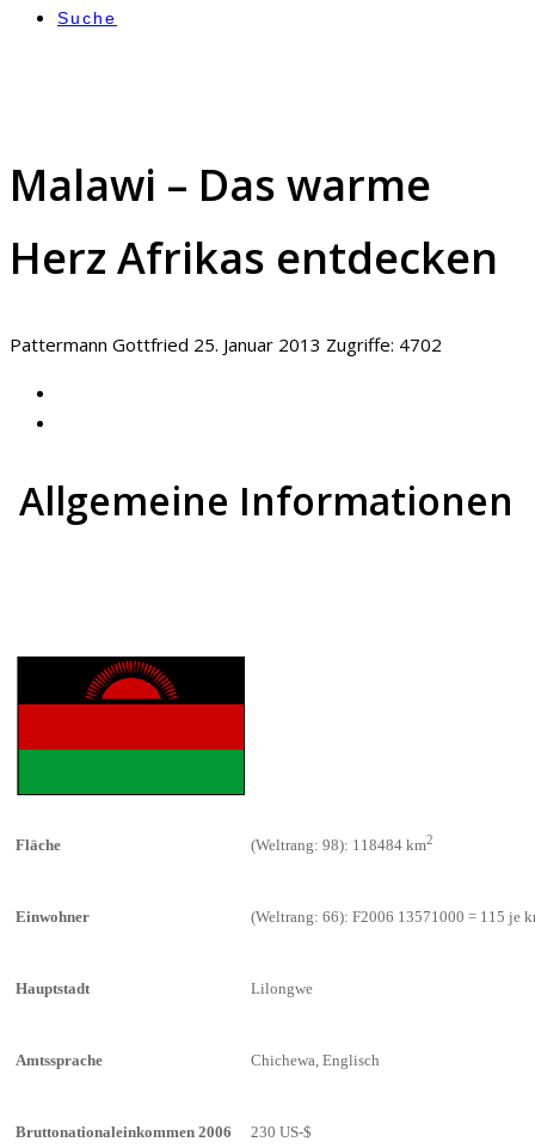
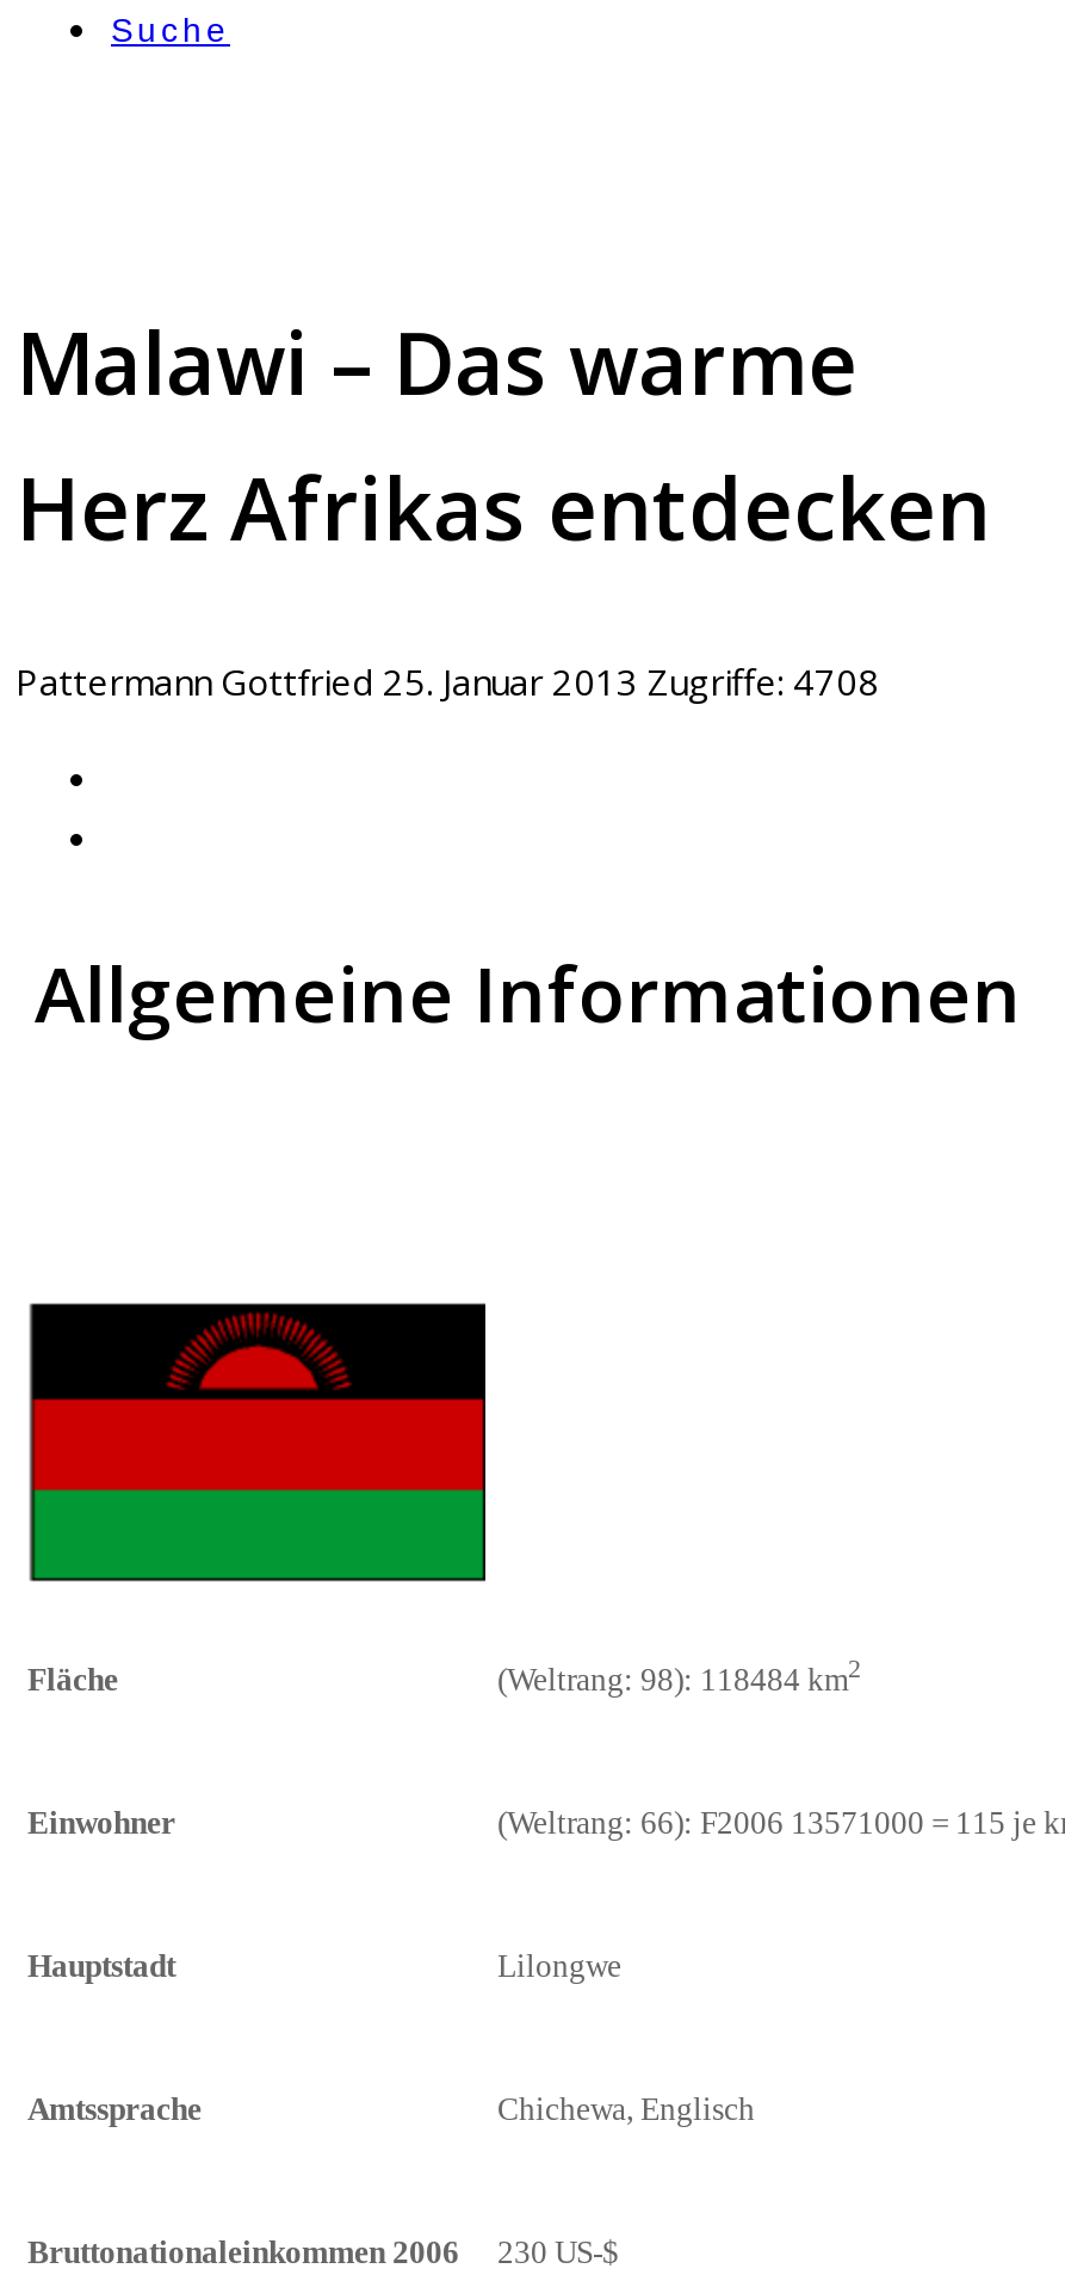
- Pattermann Gottfried 25. Januar 2013 Zugriffe: 4702
+ Pattermann Gottfried 25. Januar 2013 Zugriffe: 4708
